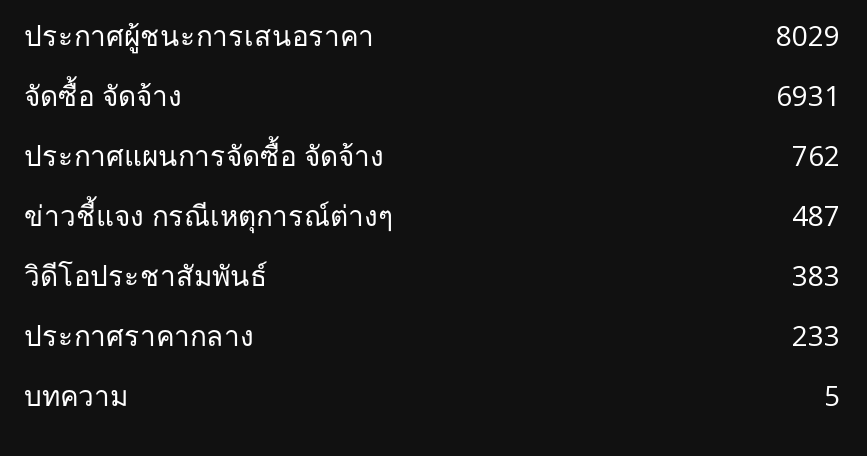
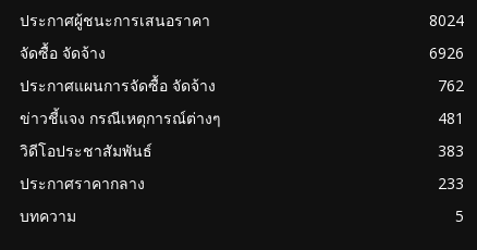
- 8029
+ 8024

- 6931
+ 6926

- 487
+ 481
